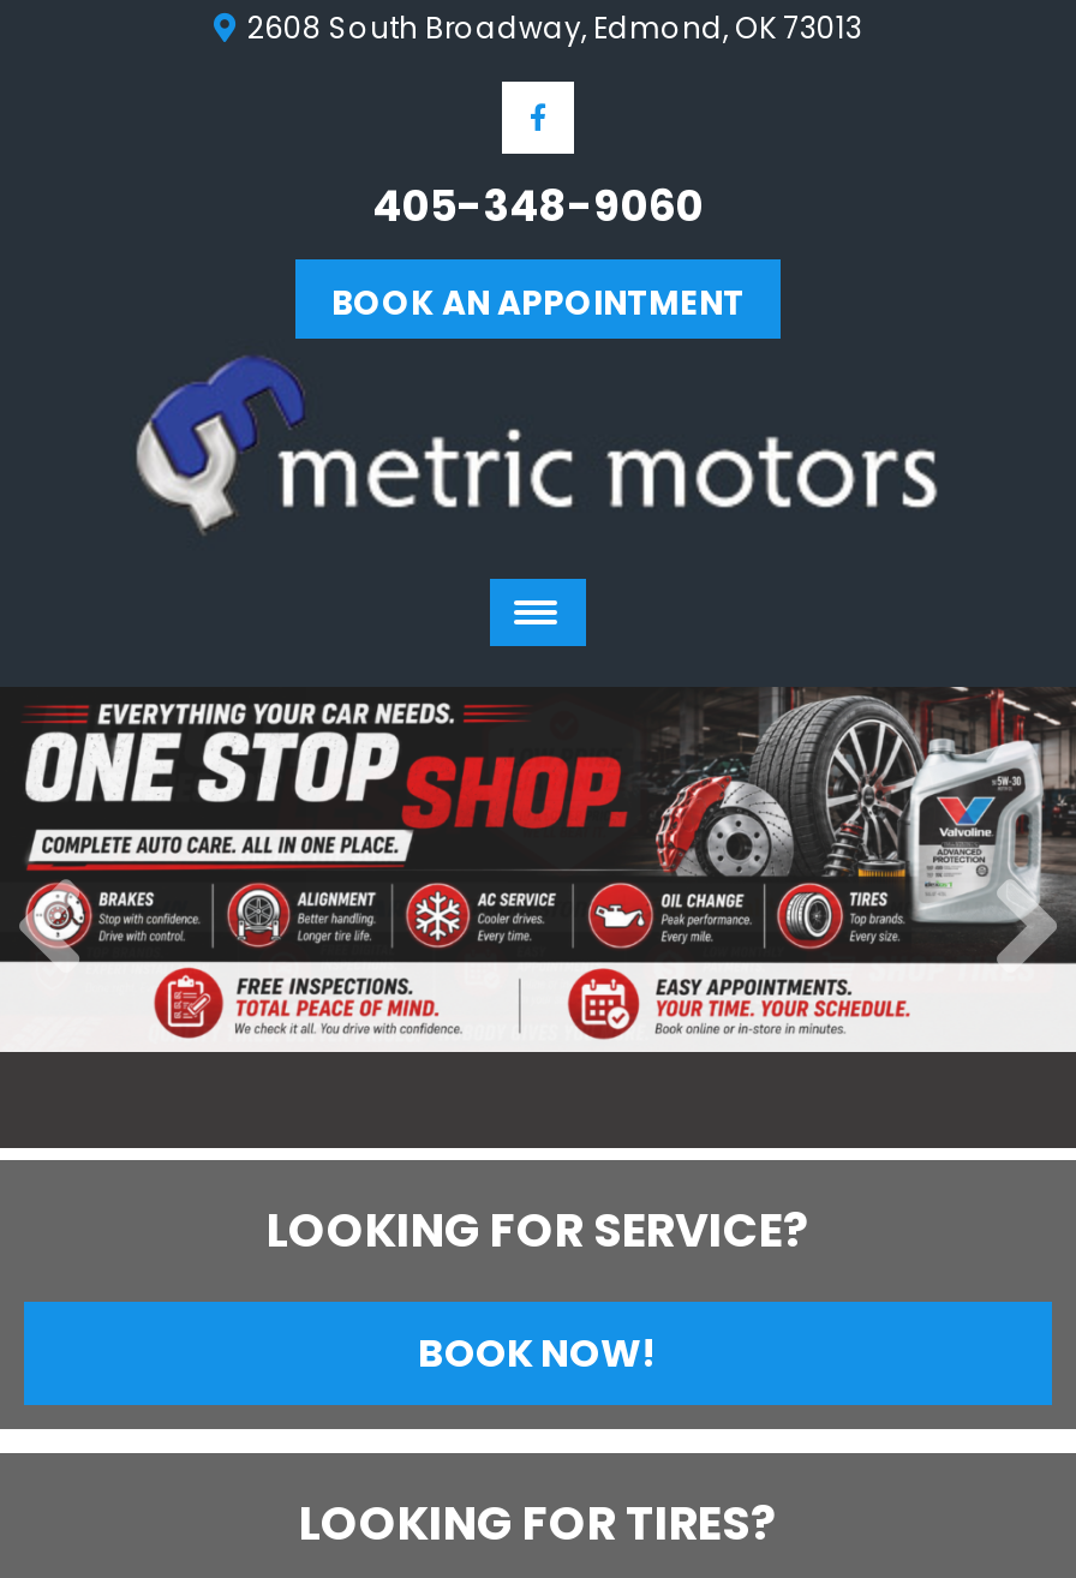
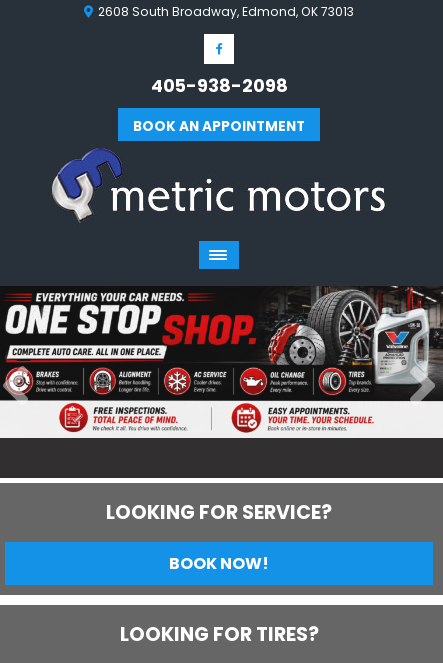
- 405-348-9060
+ 405-938-2098
